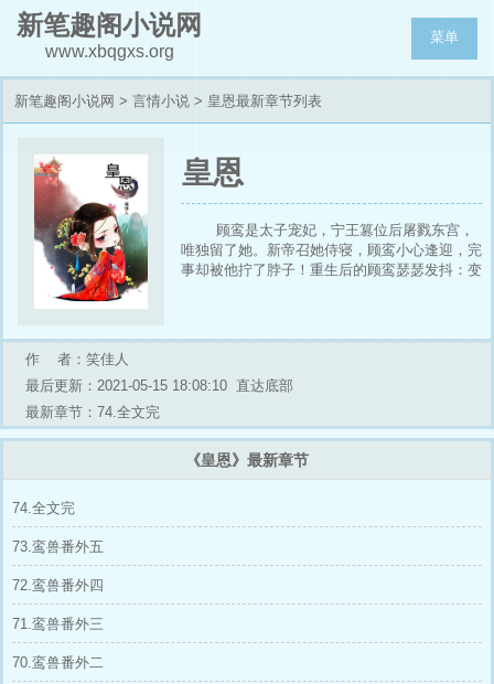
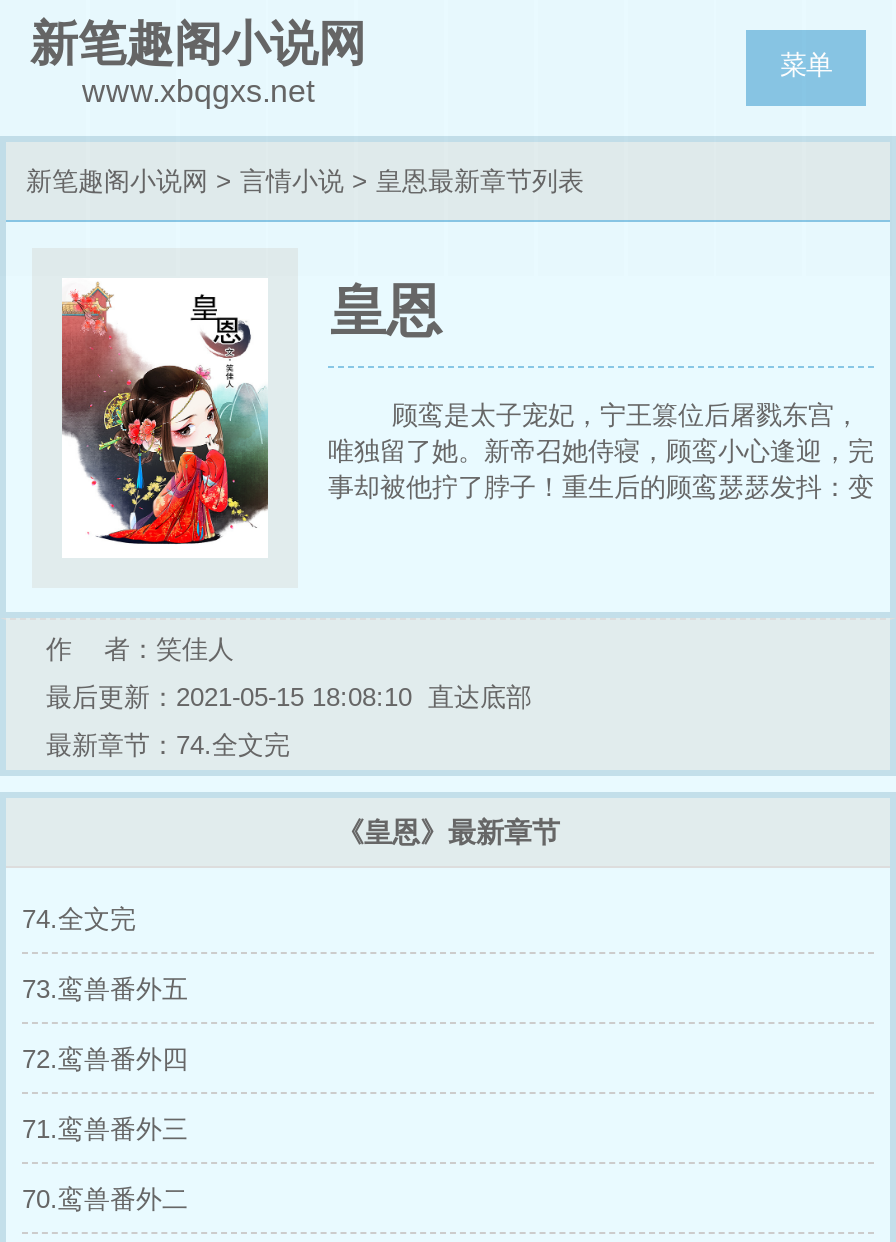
- www.xbqgxs.org
+ www.xbqgxs.net
